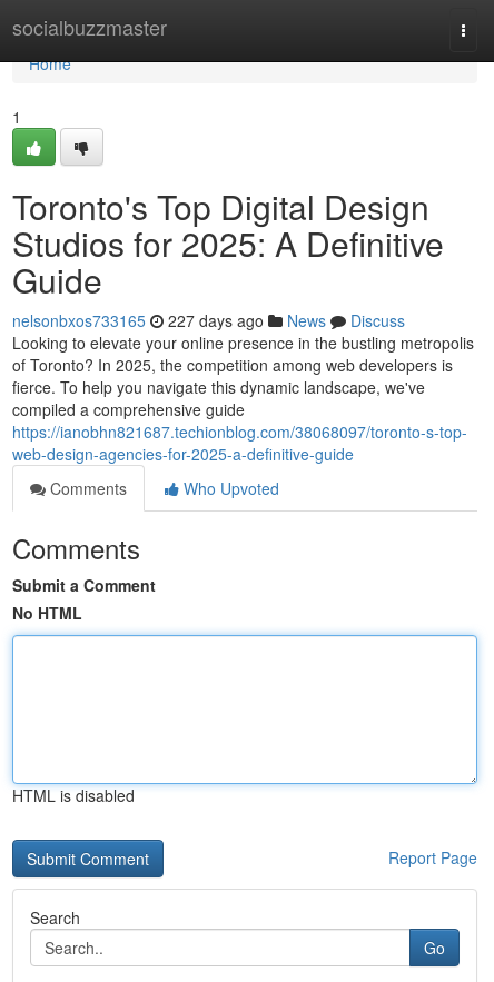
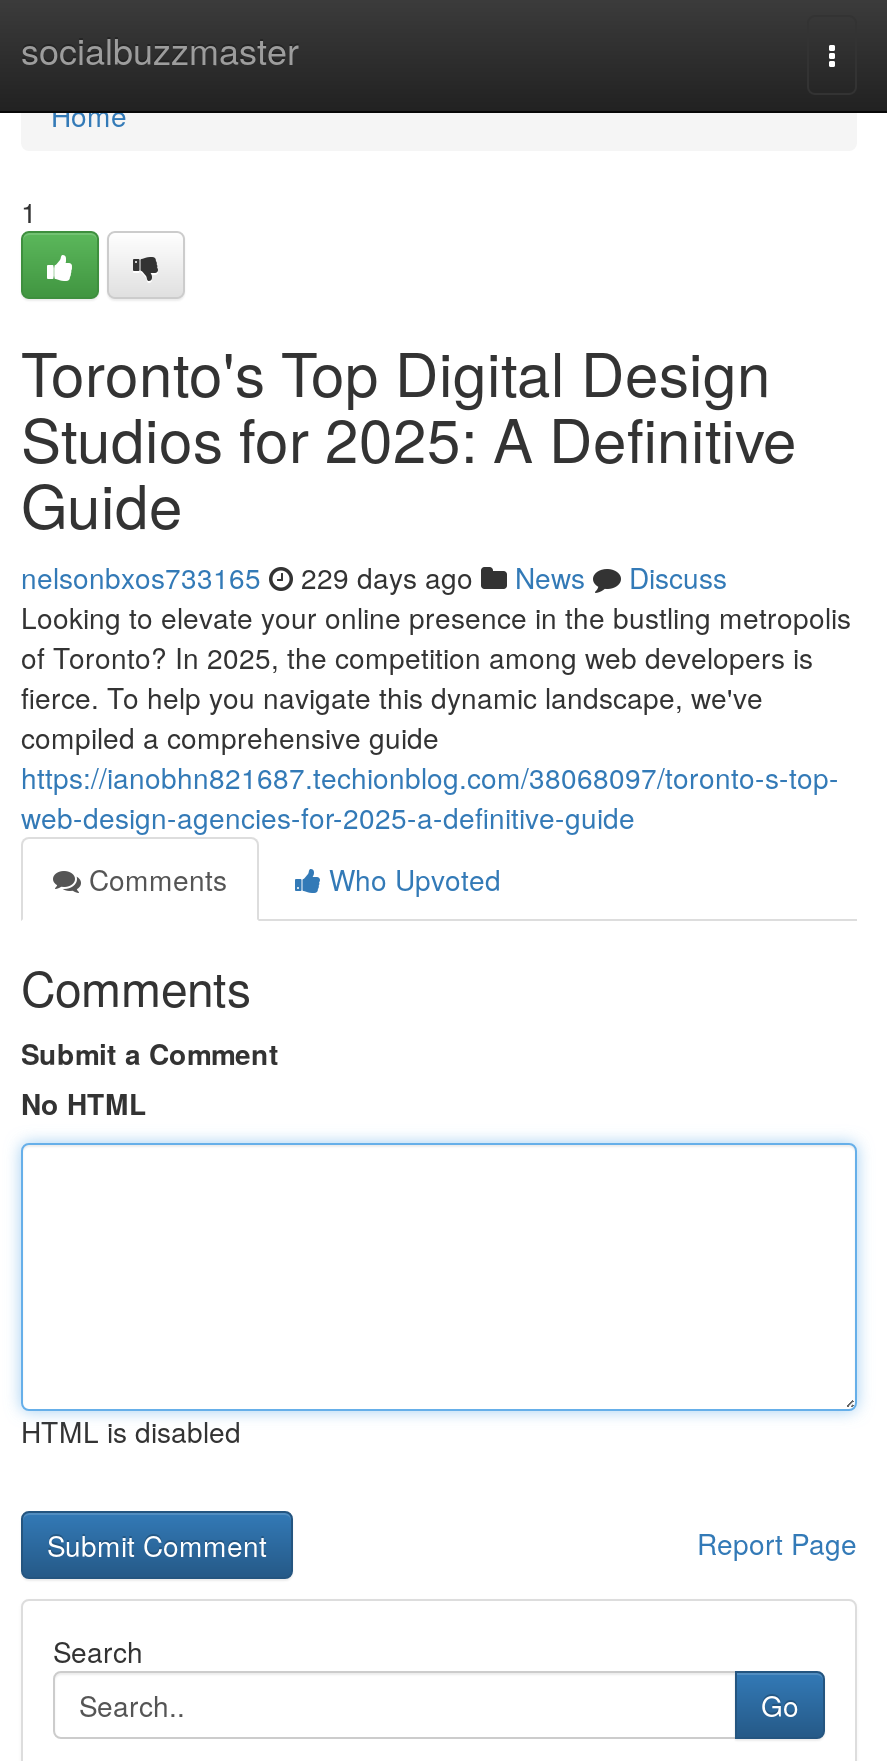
- nelsonbxos733165 227 days ago News Discuss
+ nelsonbxos733165 229 days ago News Discuss
